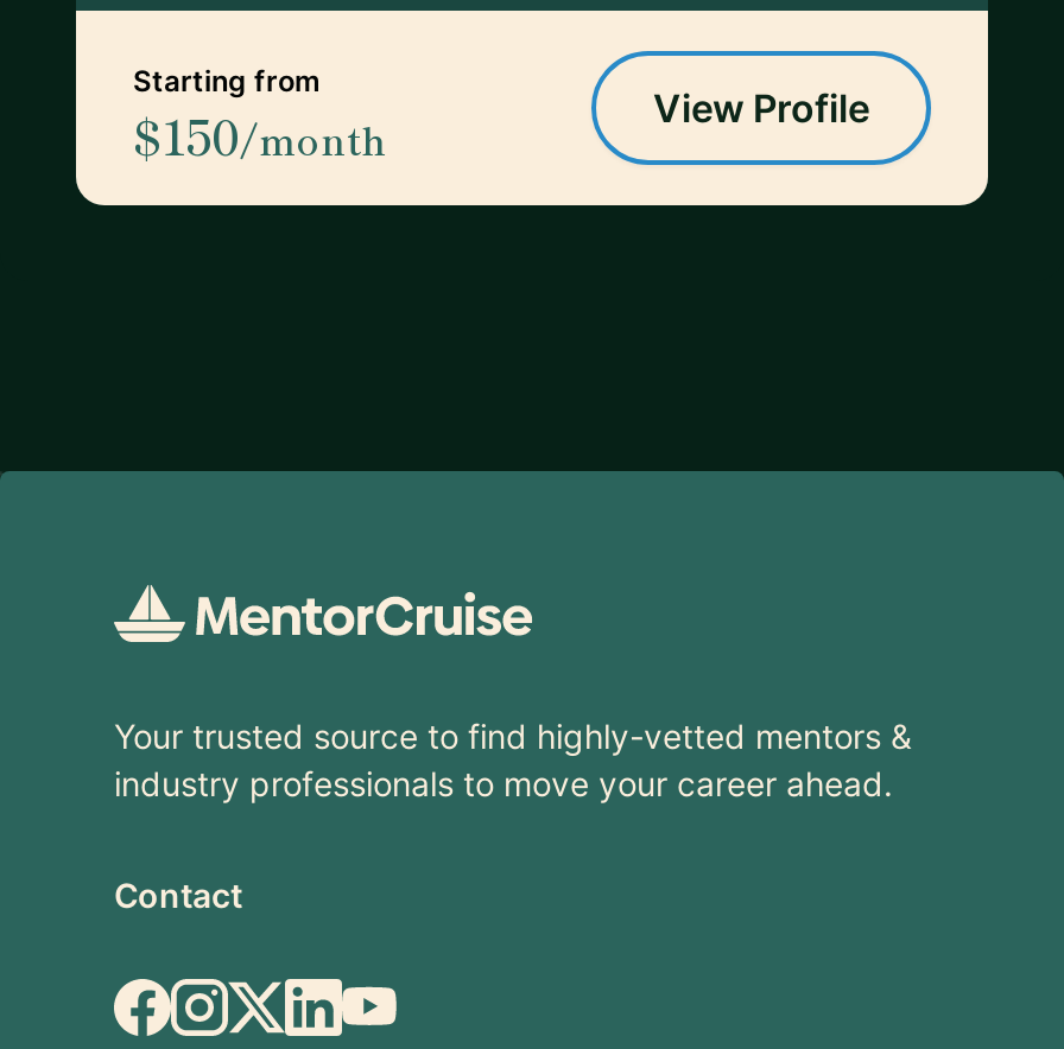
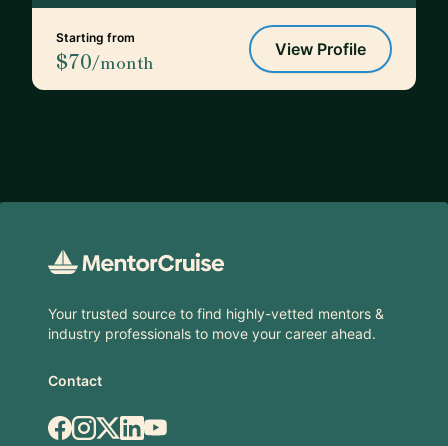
- $150/month
+ $70/month
